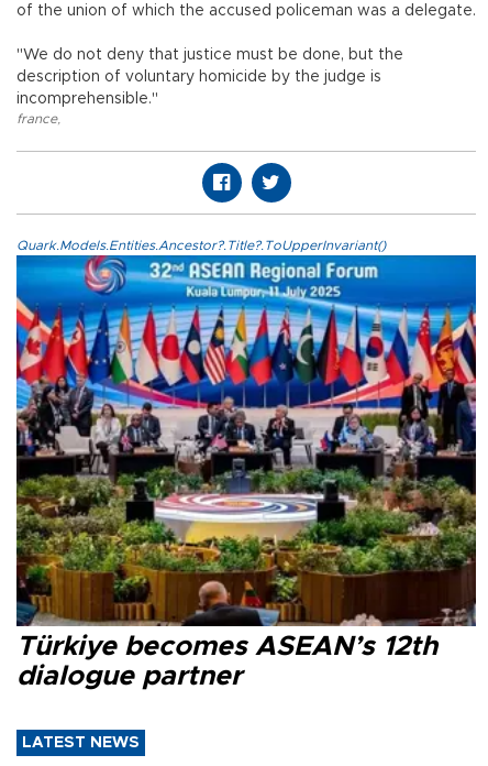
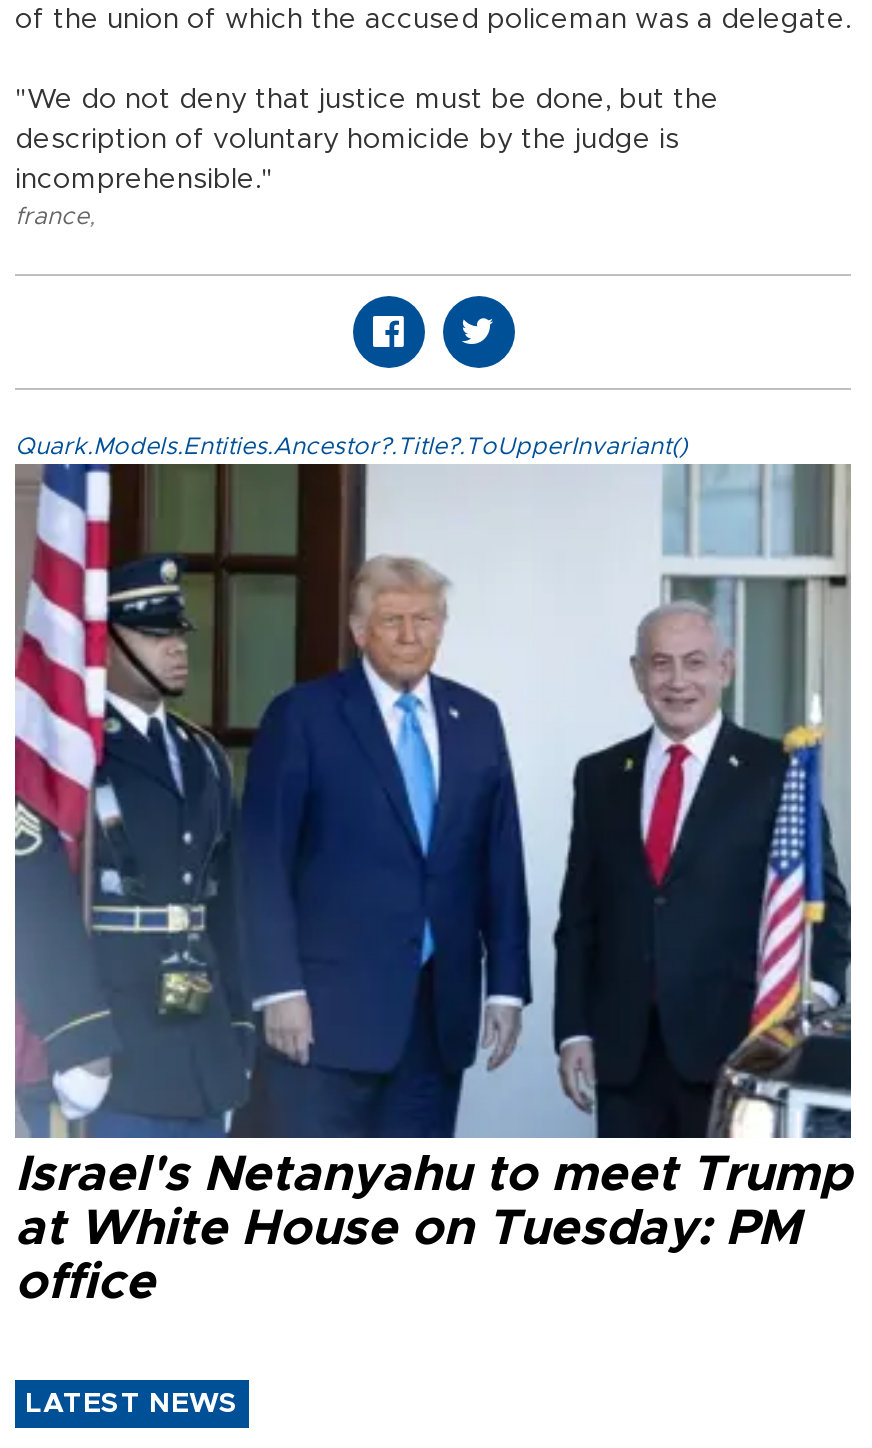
- [image]
- Türkiye becomes ASEAN’s 12th
- dialogue partner
+ [image]
+ Israel's Netanyahu to meet Trump
+ at White House on Tuesday: PM
+ office
